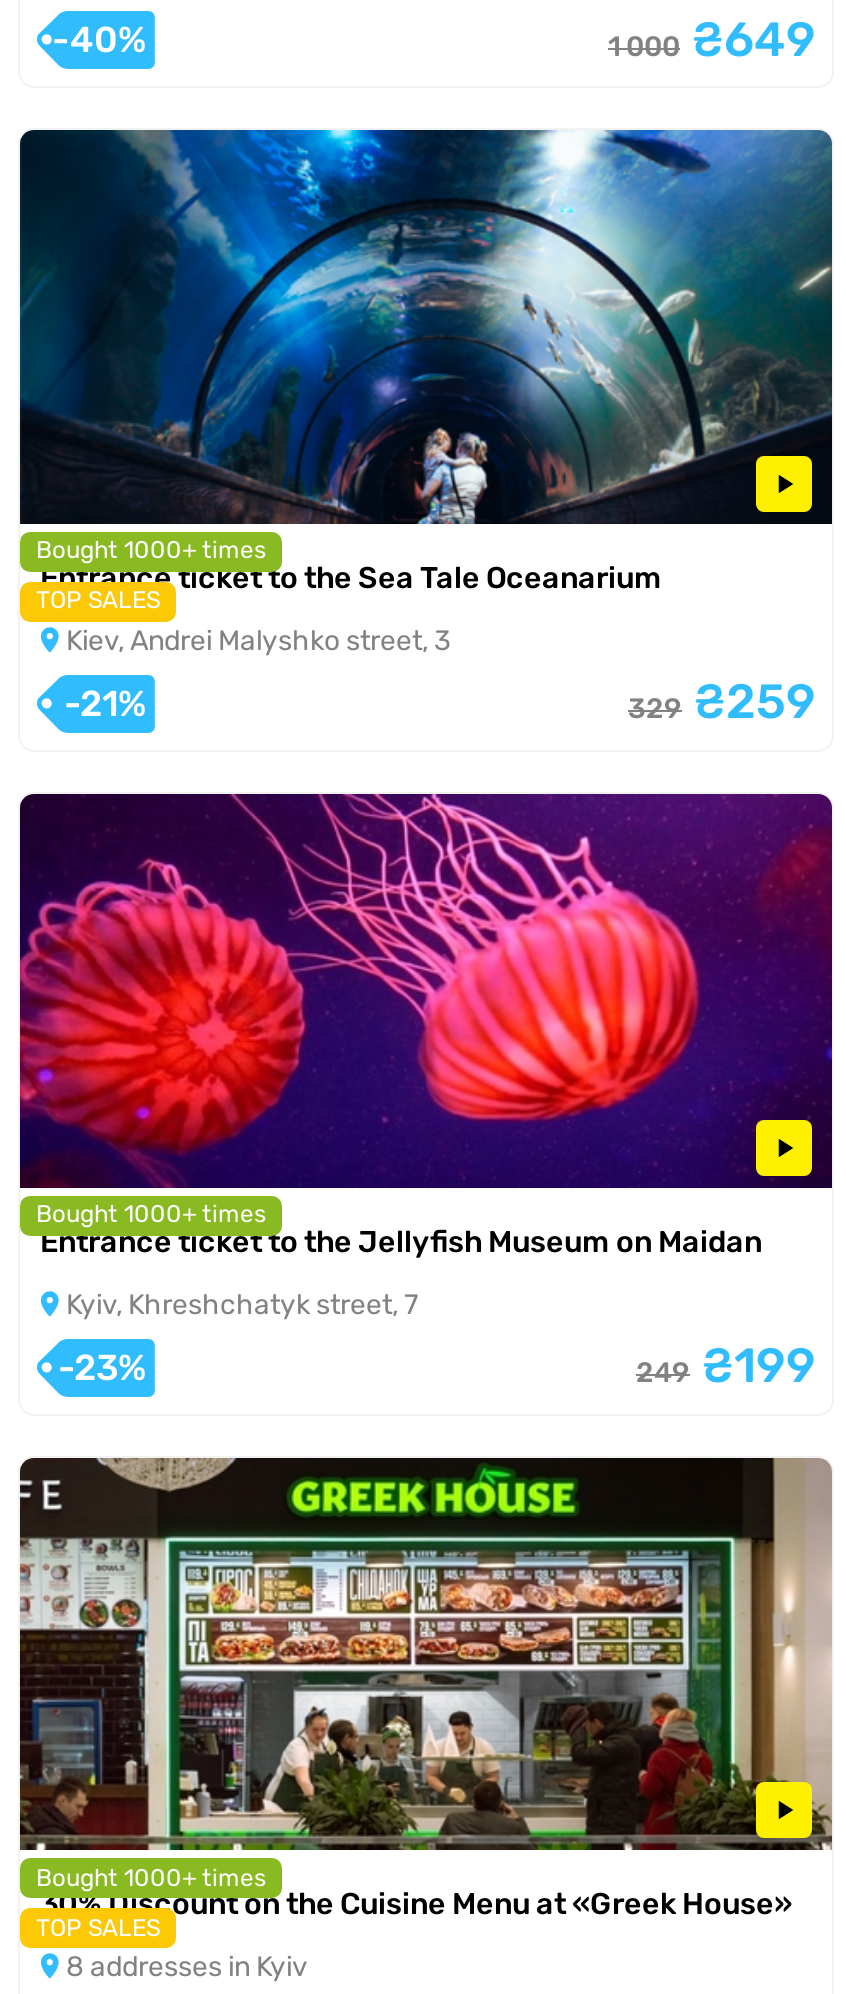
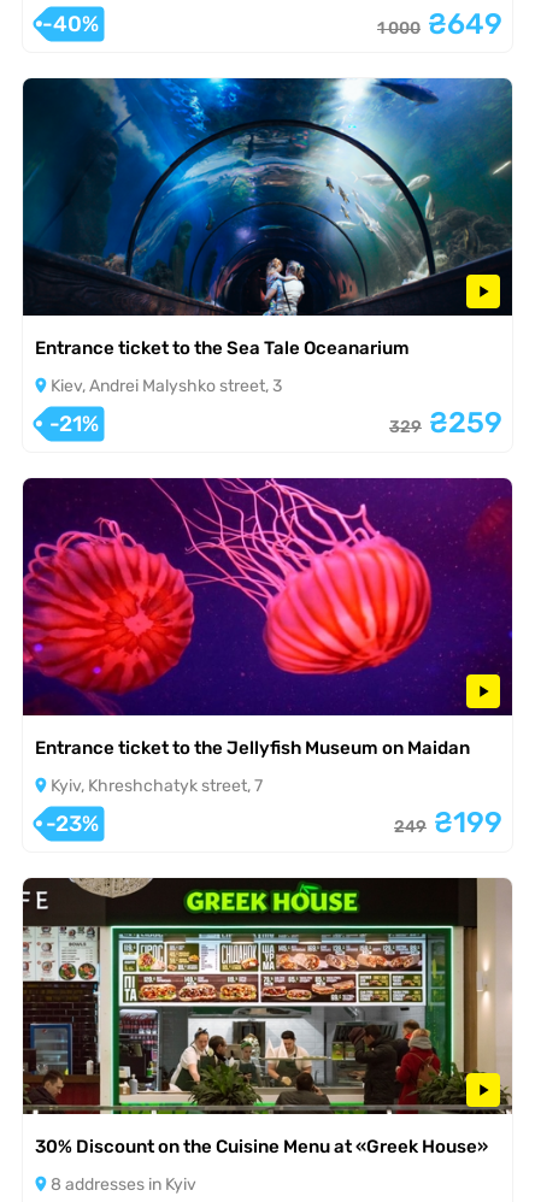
- Bought 1000+ times
- TOP SALES

- Bought 1000+ times

- Bought 1000+ times
- TOP SALES
